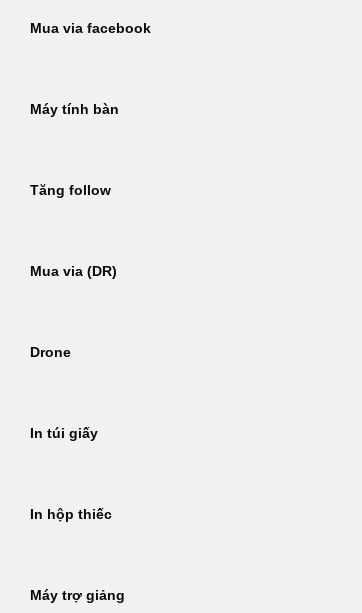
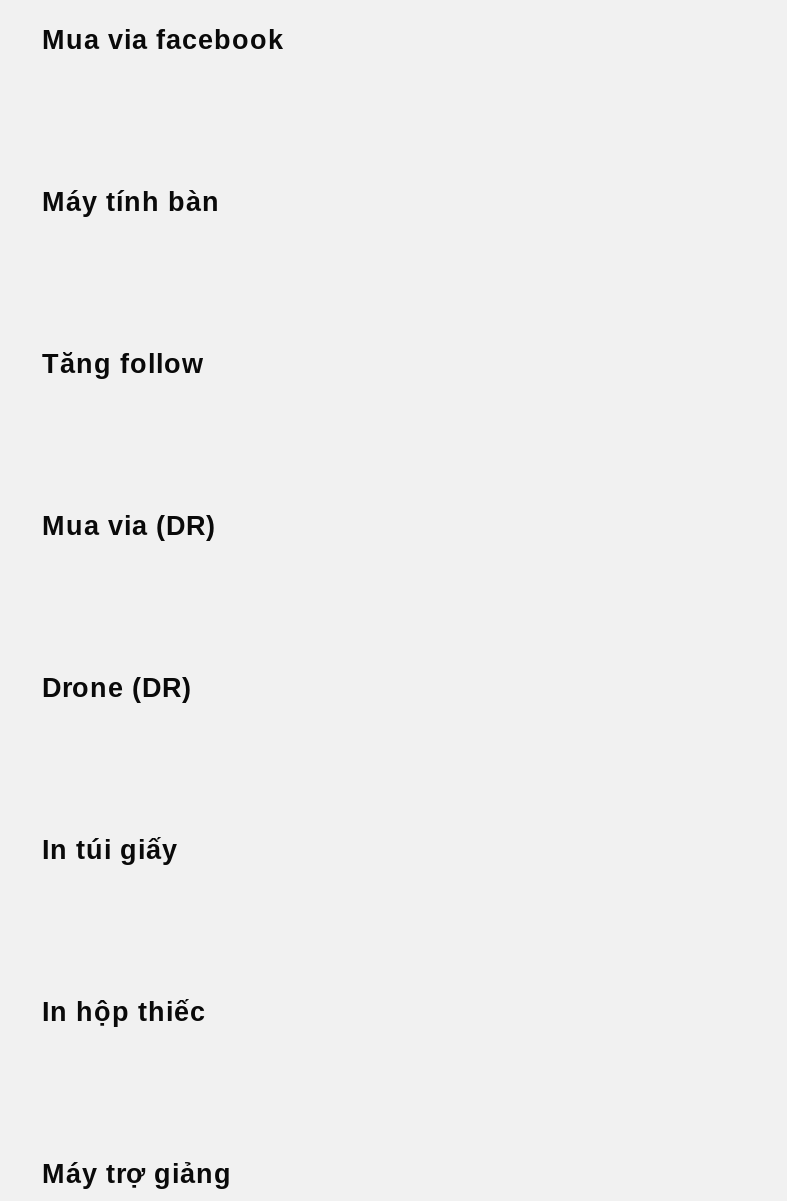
- Drone
+ Drone (DR)
